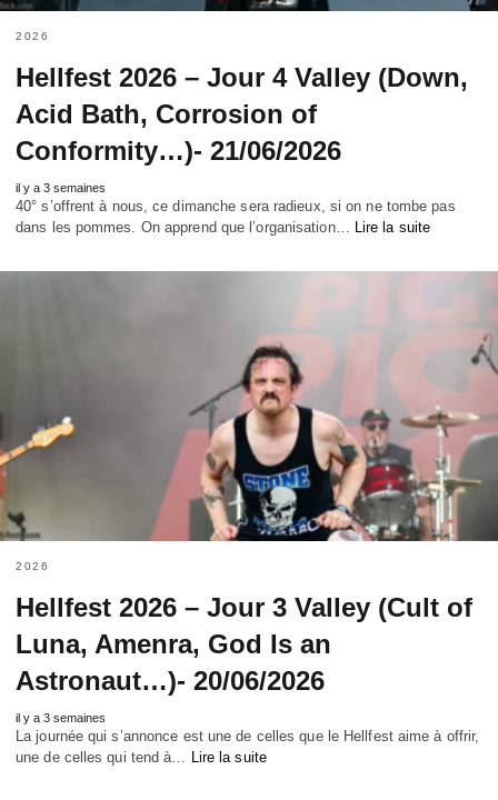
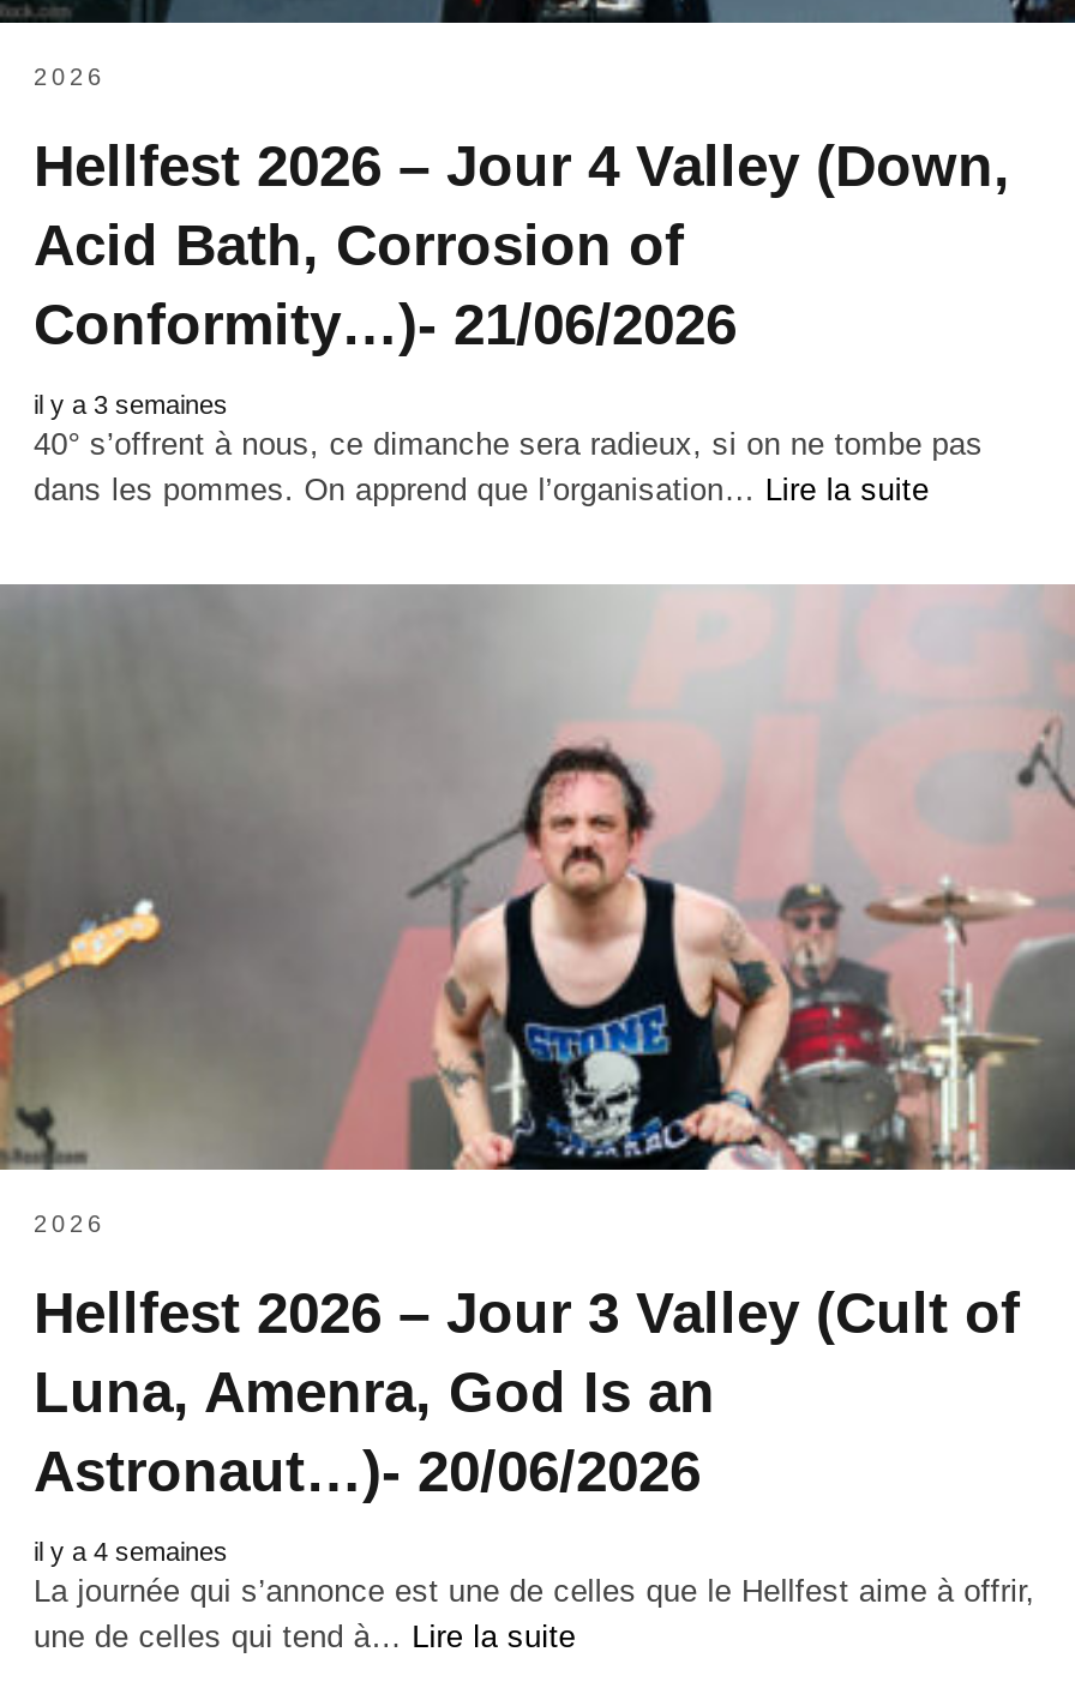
- il y a 3 semaines
+ il y a 4 semaines
